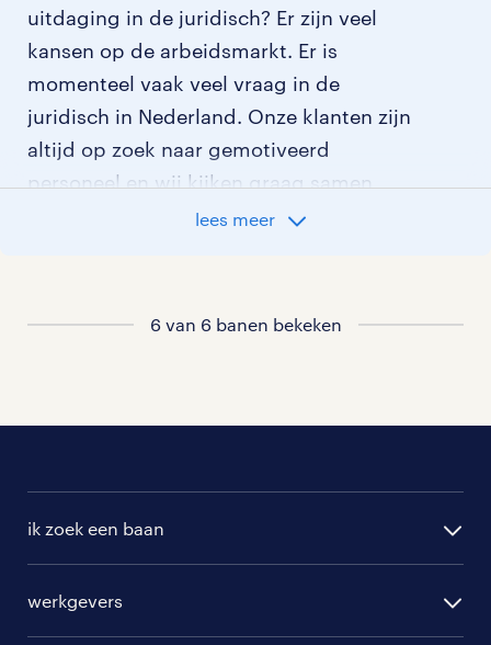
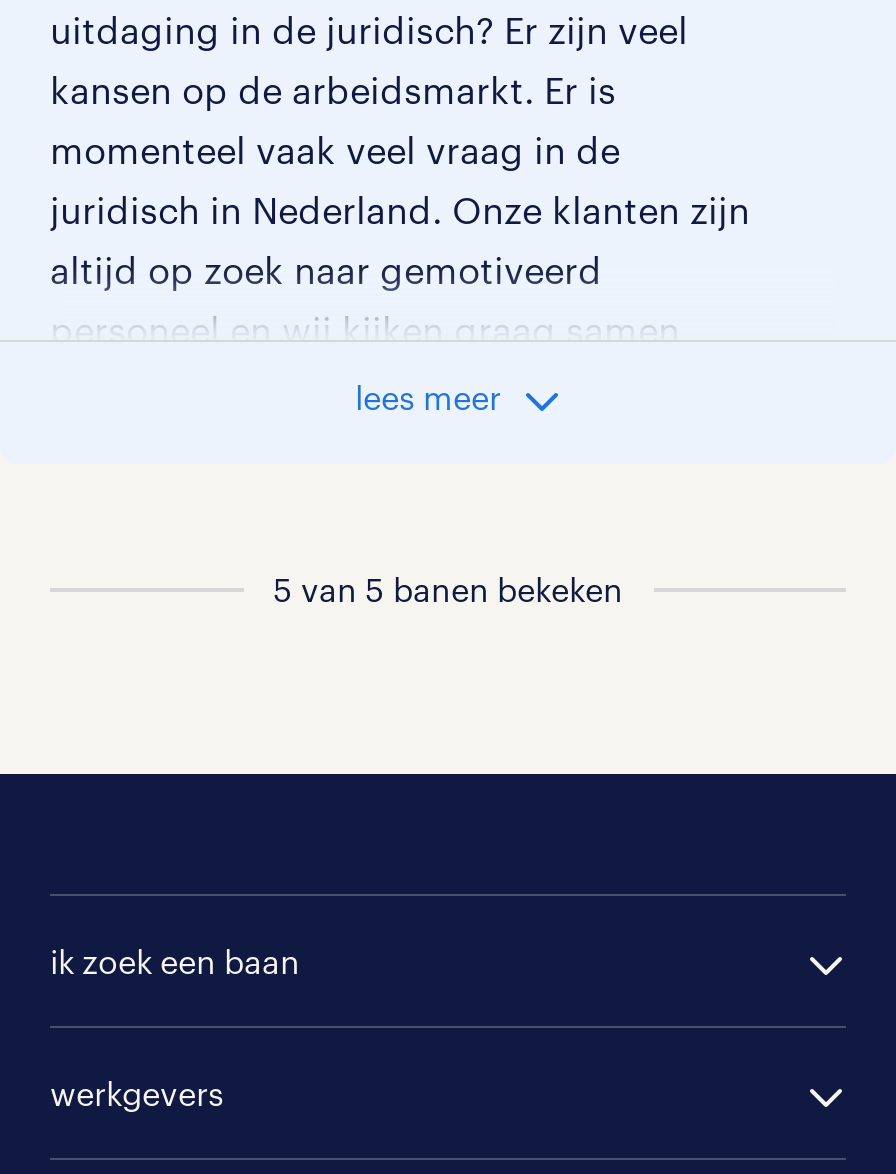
- 6 van 6 banen bekeken
+ 5 van 5 banen bekeken
